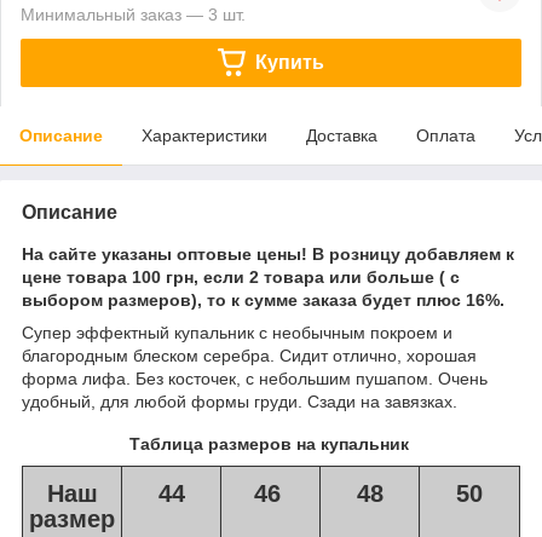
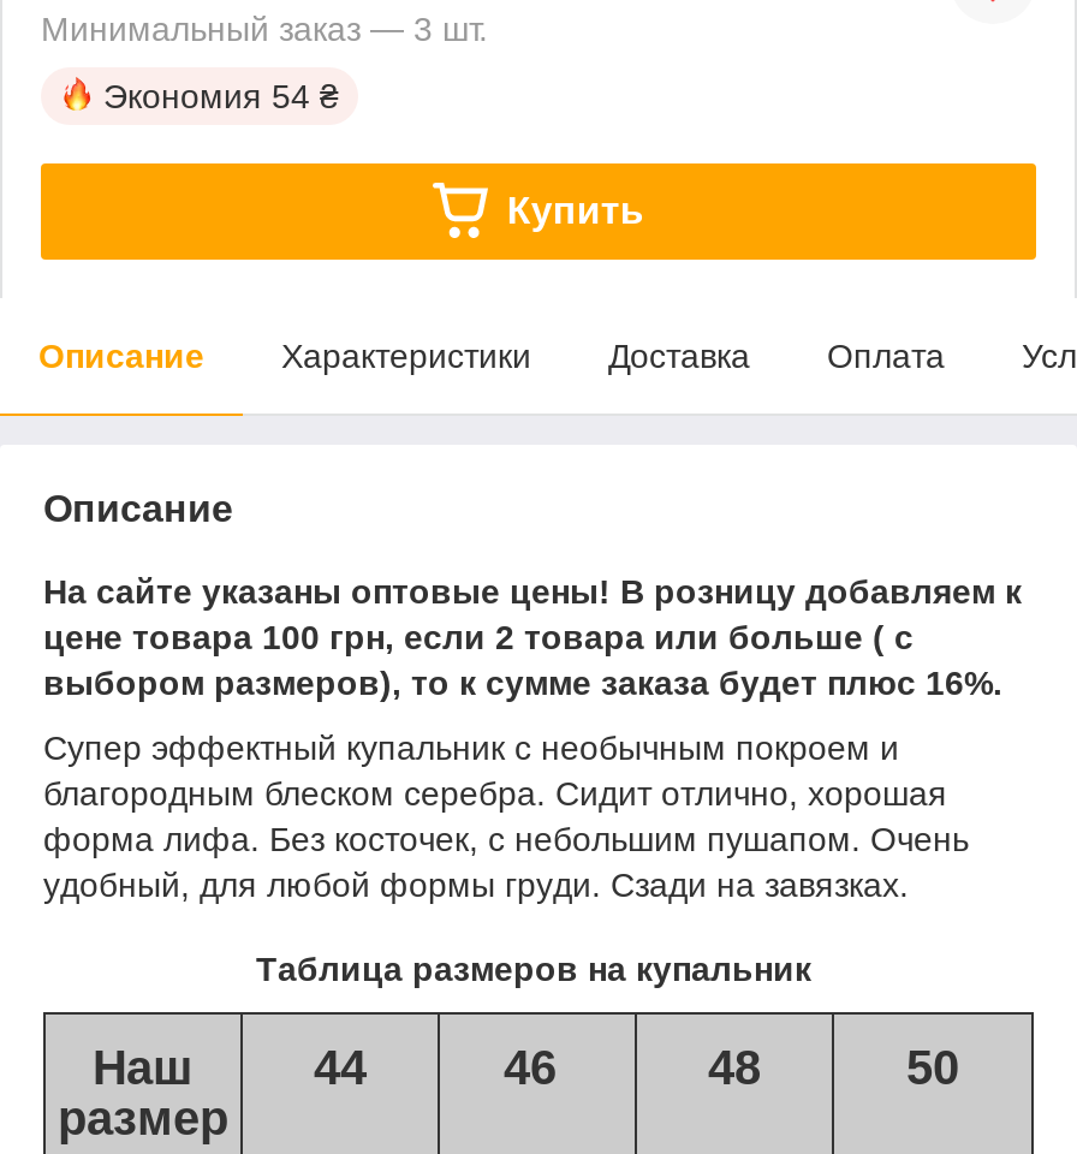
+ Экономия 54 ₴
